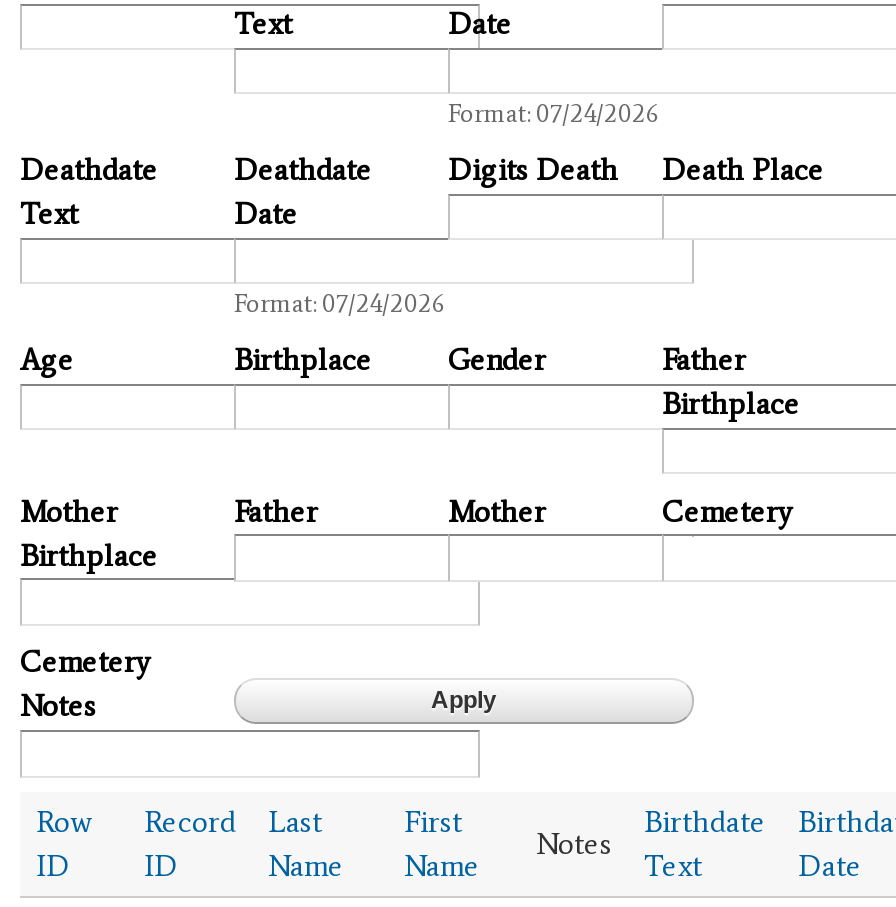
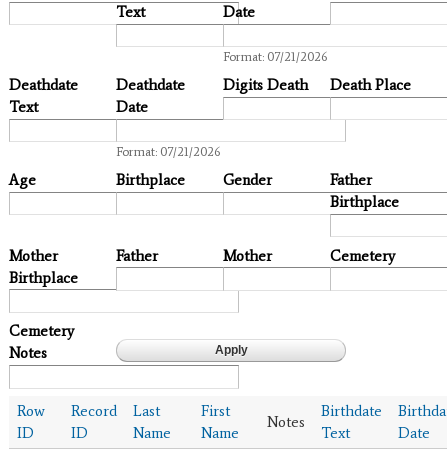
- Format: 07/24/2026
+ Format: 07/21/2026

- Format: 07/24/2026
+ Format: 07/21/2026
